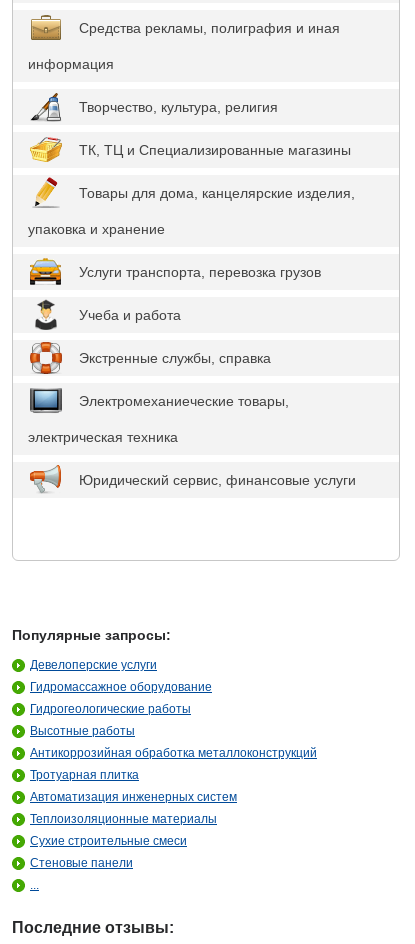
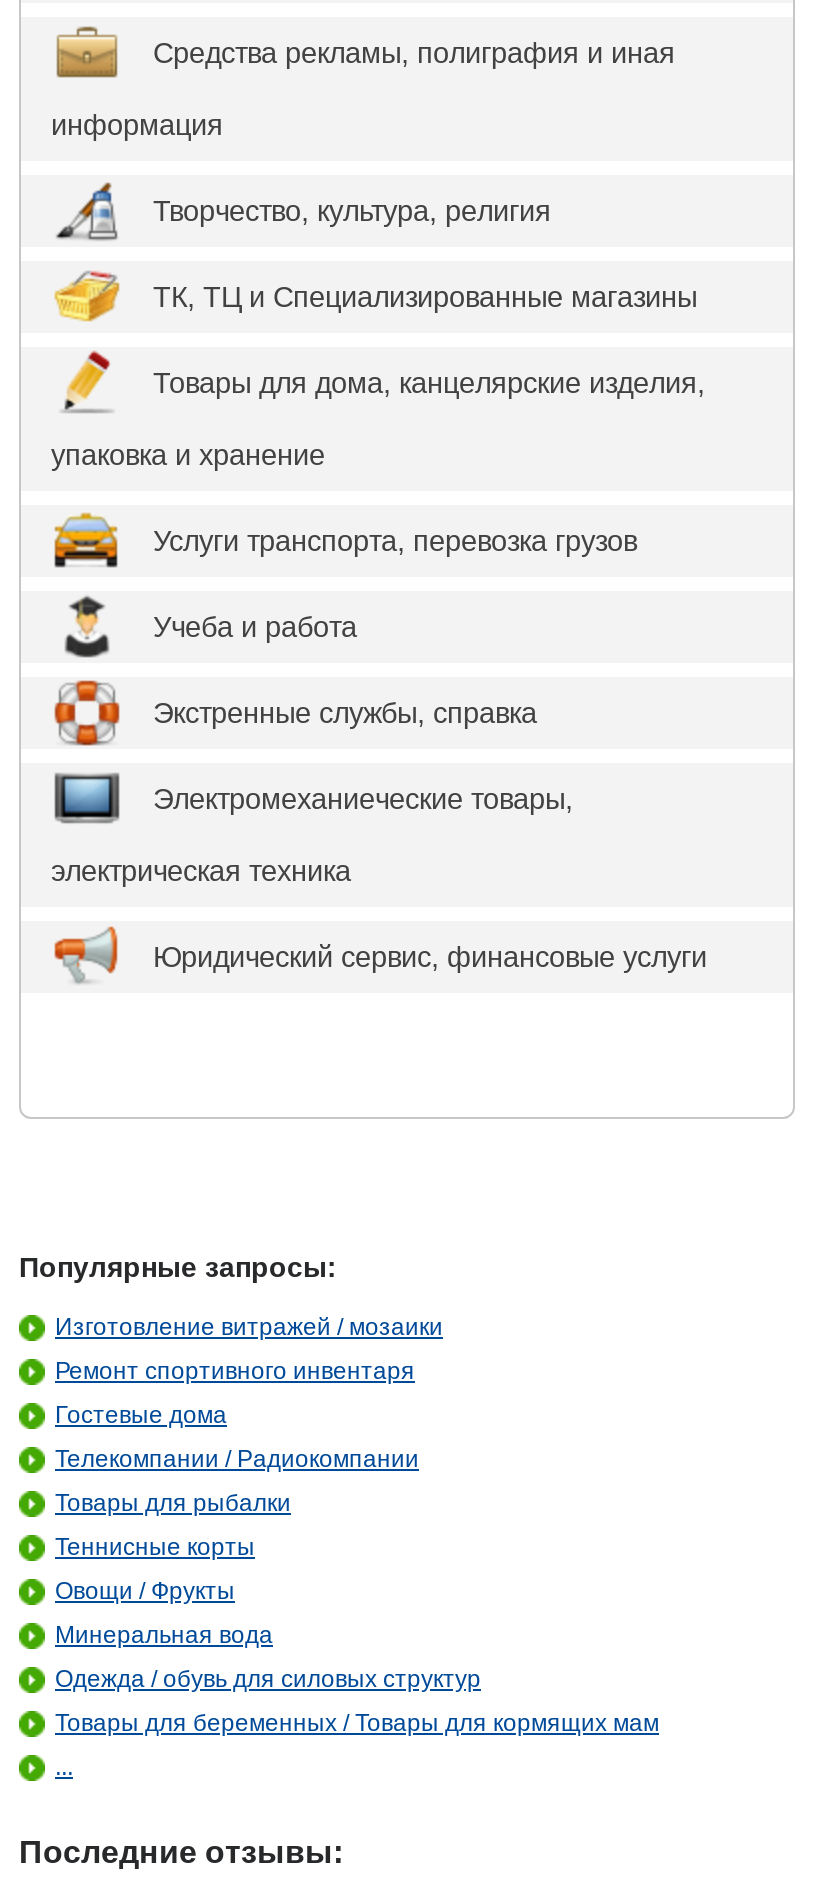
- Девелоперские услуги
+ Изготовление витражей / мозаики

- Гидромассажное оборудование
+ Ремонт спортивного инвентаря

- Гидрогеологические работы
+ Гостевые дома

- Высотные работы
+ Телекомпании / Радиокомпании

- Антикоррозийная обработка металлоконструкций
+ Товары для рыбалки

- Тротуарная плитка
+ Теннисные корты

- Автоматизация инженерных систем
+ Овощи / Фрукты

- Теплоизоляционные материалы
+ Минеральная вода

- Сухие строительные смеси
+ Одежда / обувь для силовых структур

- Стеновые панели
+ Товары для беременных / Товары для кормящих мам
